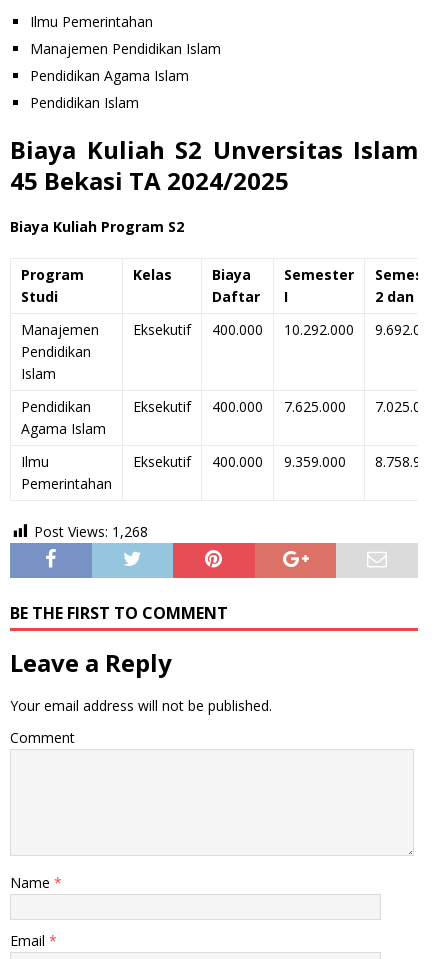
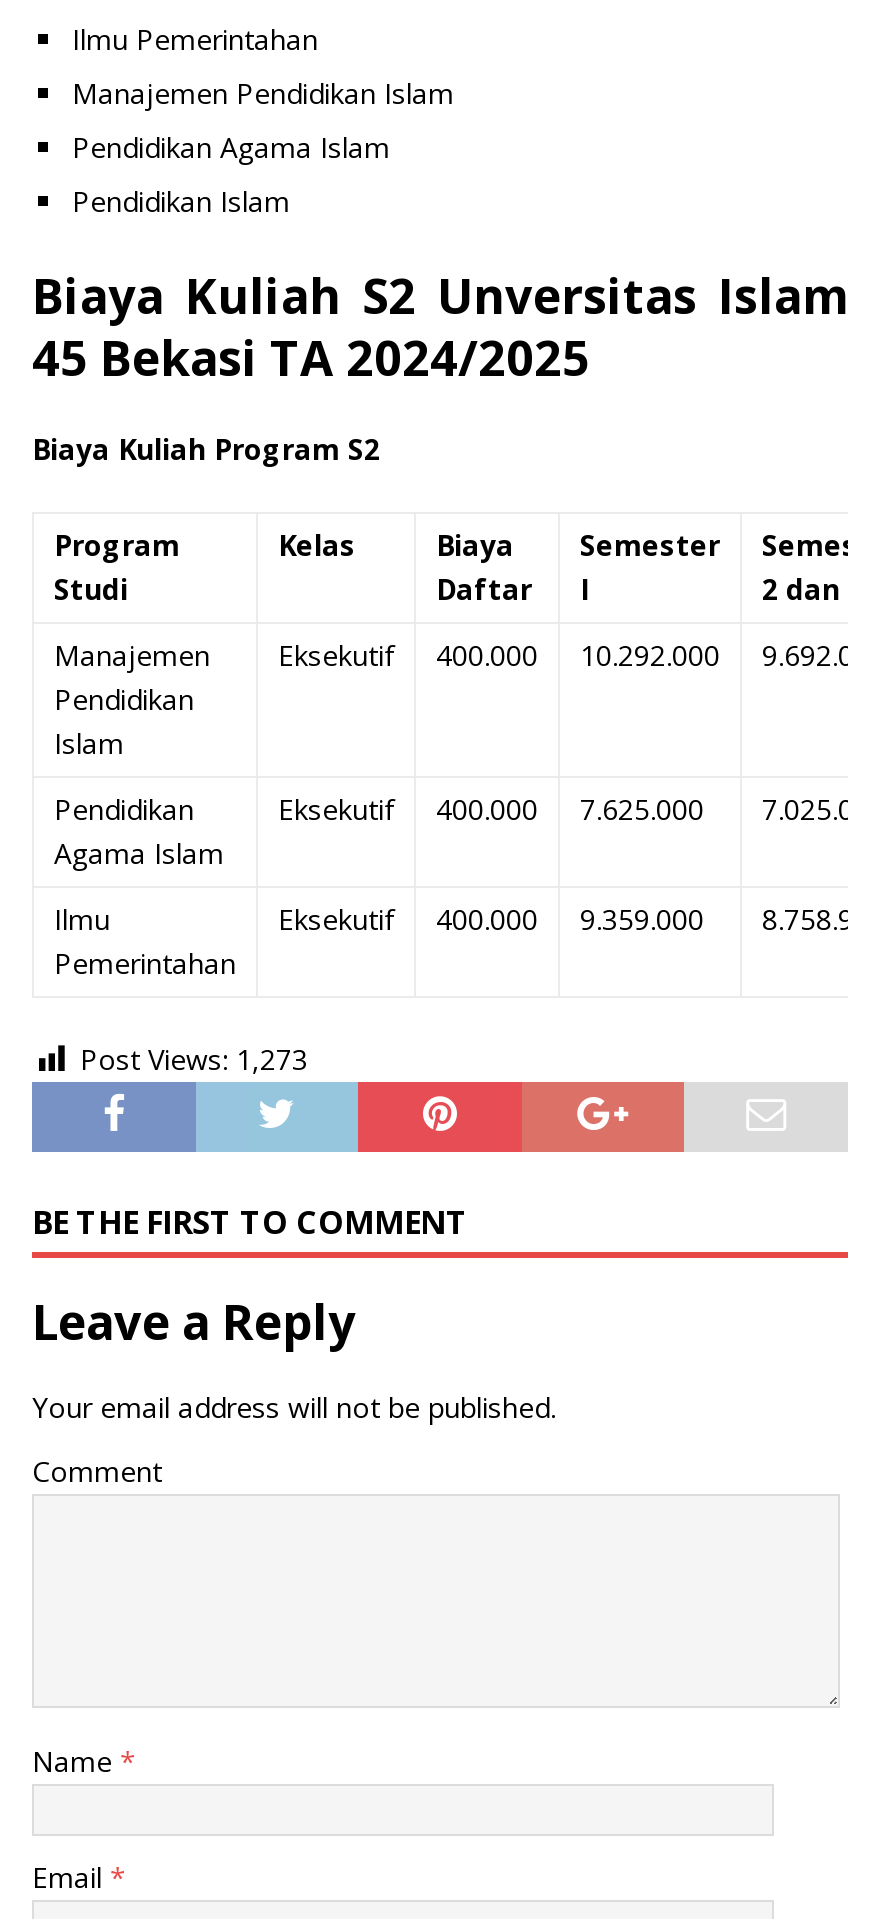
- Post Views: 1,268
+ Post Views: 1,273
